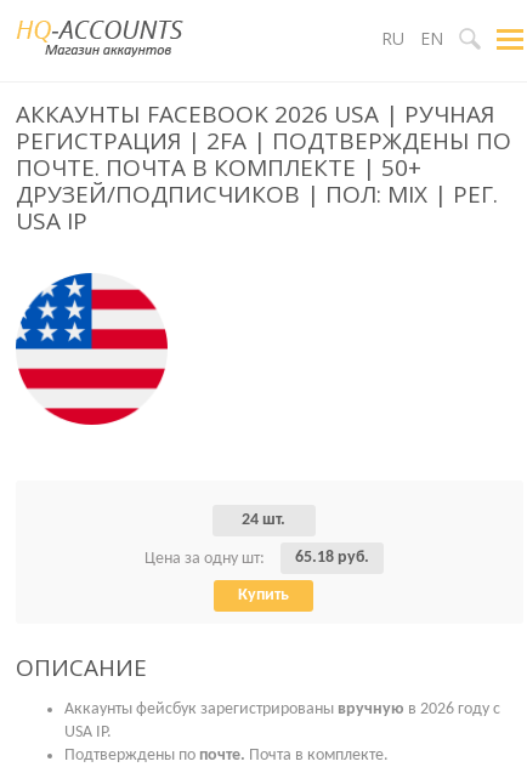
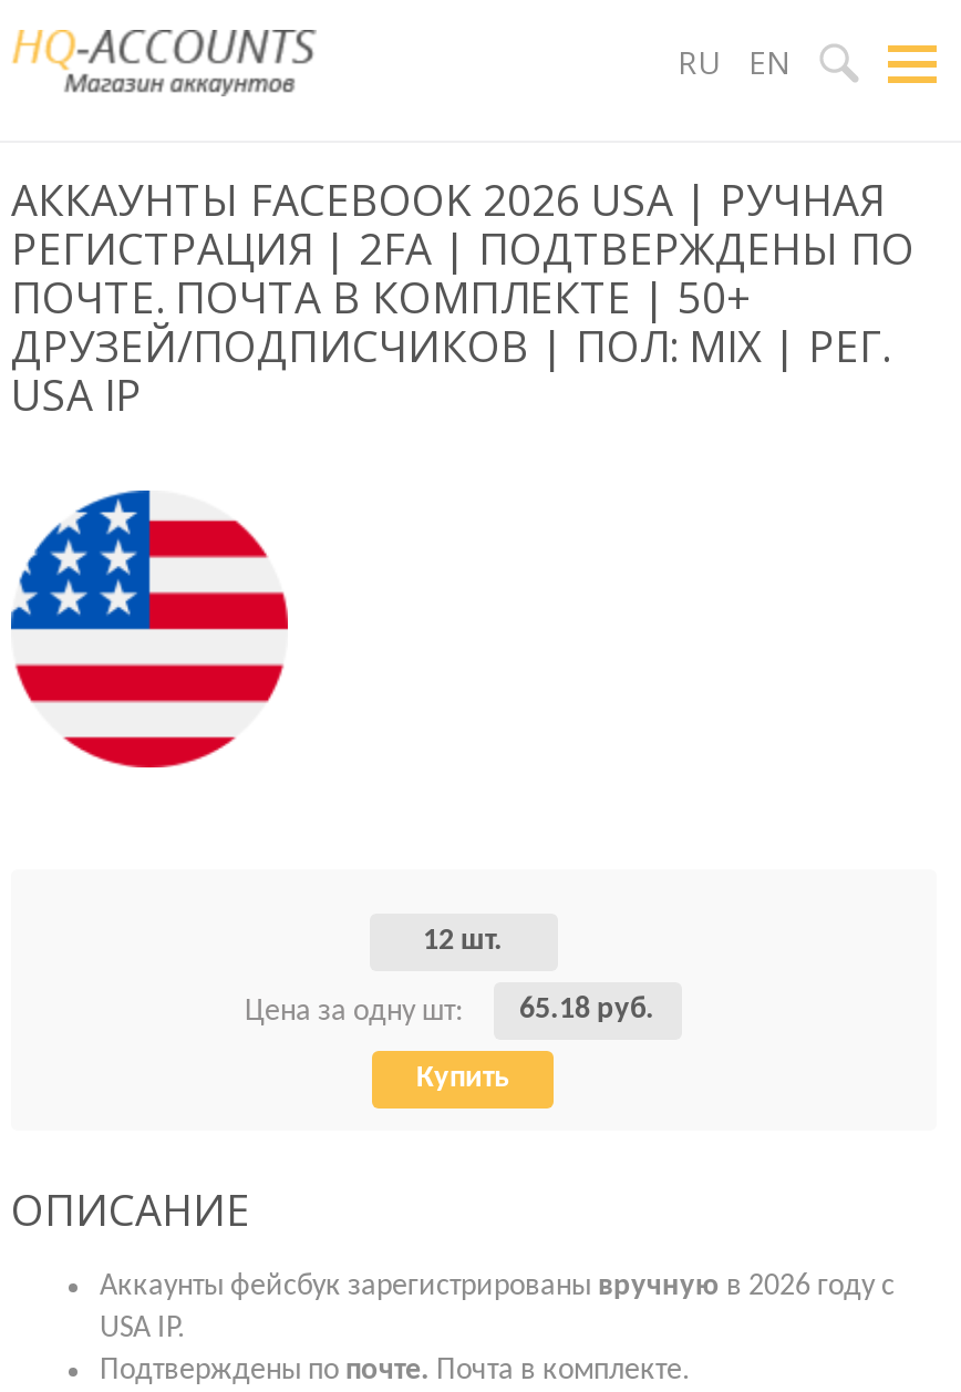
- 24 шт.
+ 12 шт.
